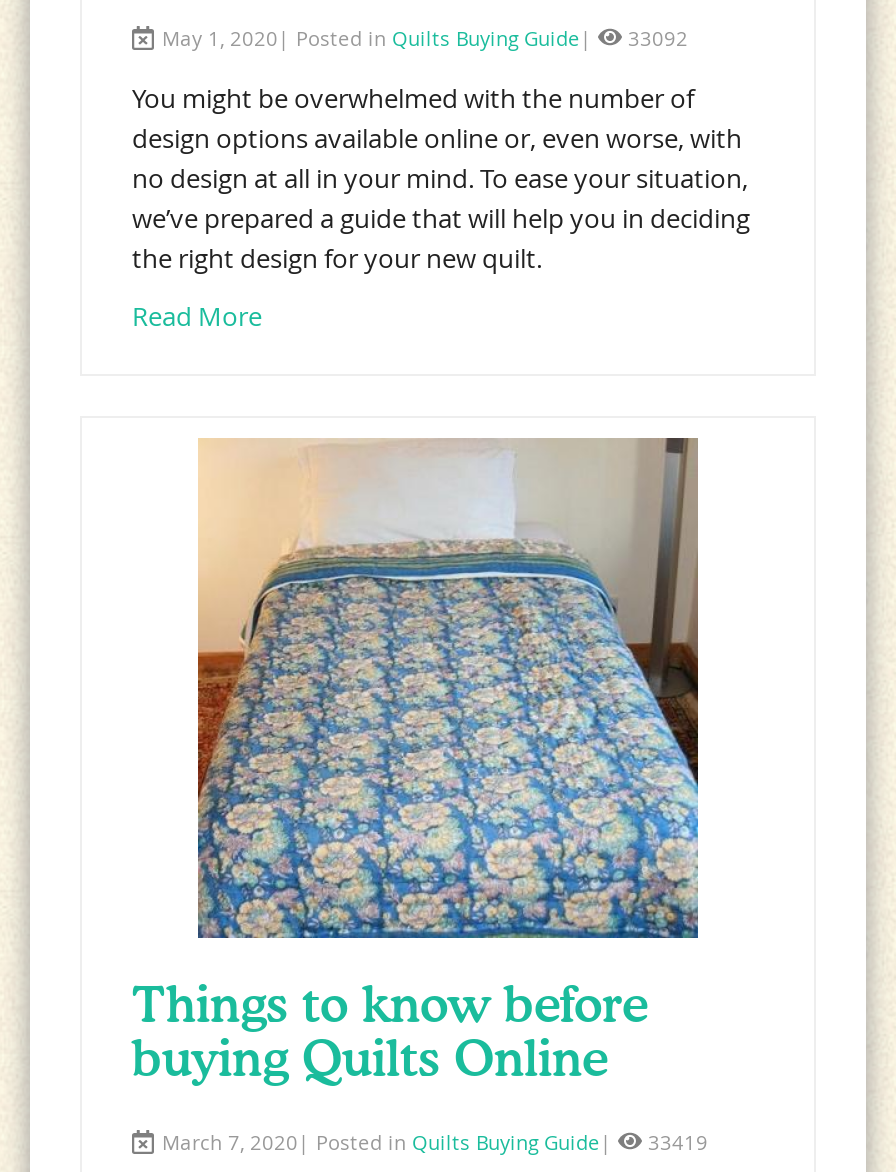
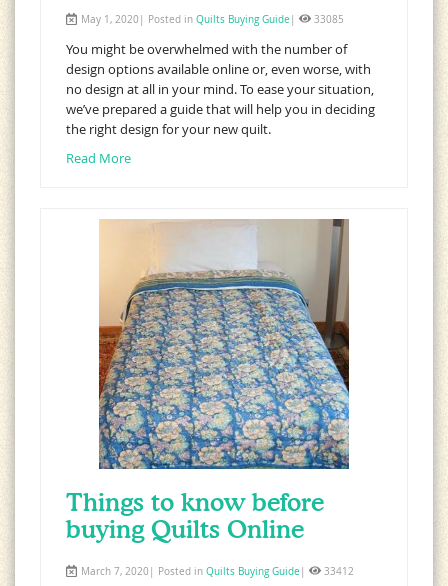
- 33092
+ 33085

- 33419
+ 33412
